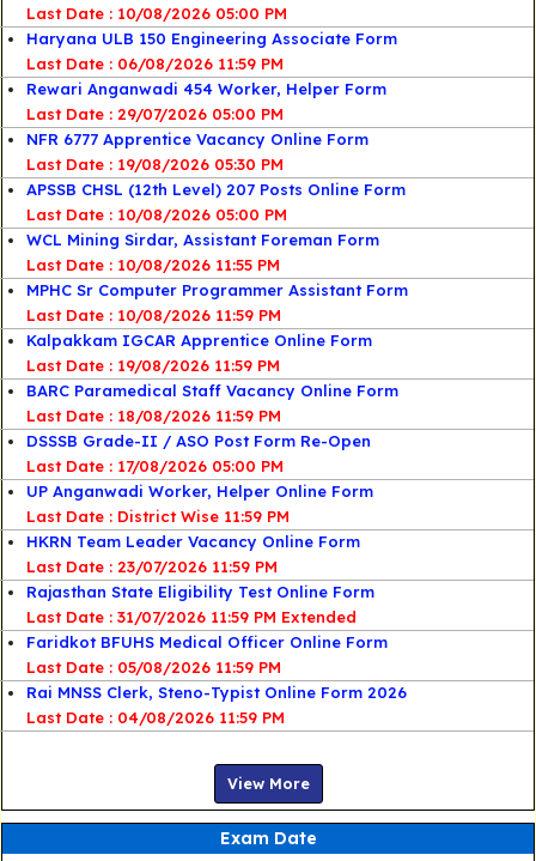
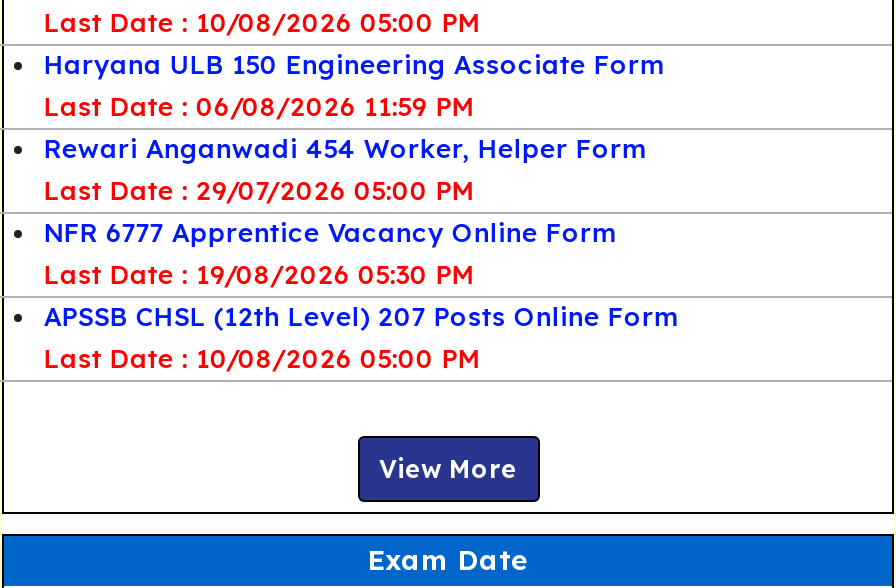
- WCL Mining Sirdar, Assistant Foreman Form
- Last Date : 10/08/2026 11:55 PM
- MPHC Sr Computer Programmer Assistant Form
- Last Date : 10/08/2026 11:59 PM
- Kalpakkam IGCAR Apprentice Online Form
- Last Date : 19/08/2026 11:59 PM
- BARC Paramedical Staff Vacancy Online Form
- Last Date : 18/08/2026 11:59 PM
- DSSSB Grade-II / ASO Post Form Re-Open
- Last Date : 17/08/2026 05:00 PM
- UP Anganwadi Worker, Helper Online Form
- Last Date : District Wise 11:59 PM
- HKRN Team Leader Vacancy Online Form
- Last Date : 23/07/2026 11:59 PM
- Rajasthan State Eligibility Test Online Form
- Last Date : 31/07/2026 11:59 PM Extended
- Faridkot BFUHS Medical Officer Online Form
- Last Date : 05/08/2026 11:59 PM
- Rai MNSS Clerk, Steno-Typist Online Form 2026
- Last Date : 04/08/2026 11:59 PM
